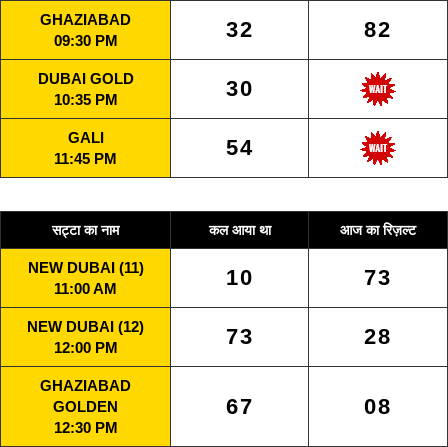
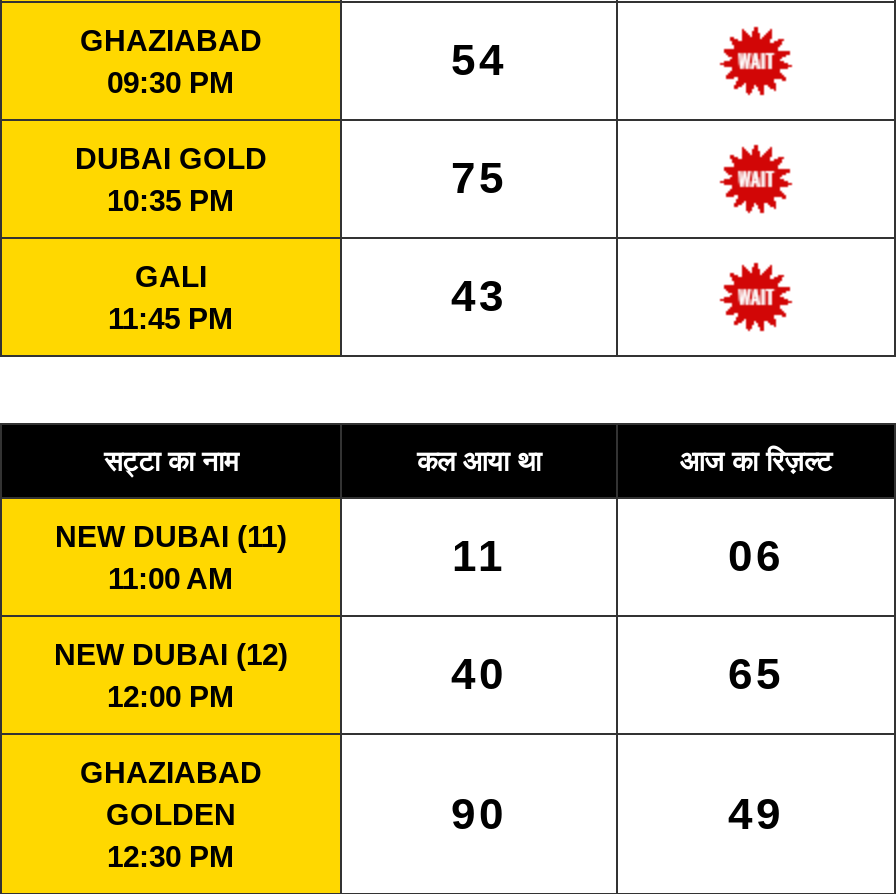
- 32
- 82
+ 54

- 30
+ 75

- 54
+ 43

- 10
+ 11

- 73
+ 06

- 73
+ 40

- 28
+ 65

- 67
+ 90

- 08
+ 49
